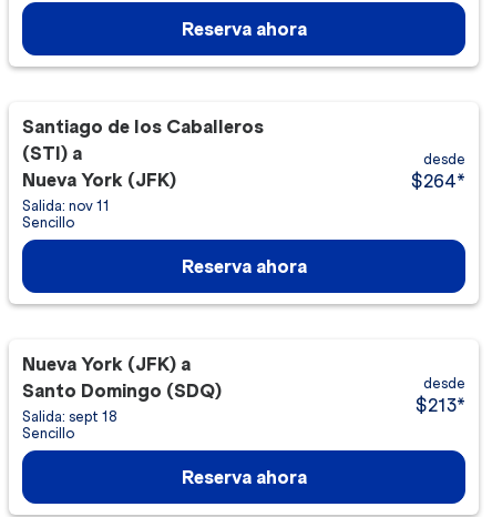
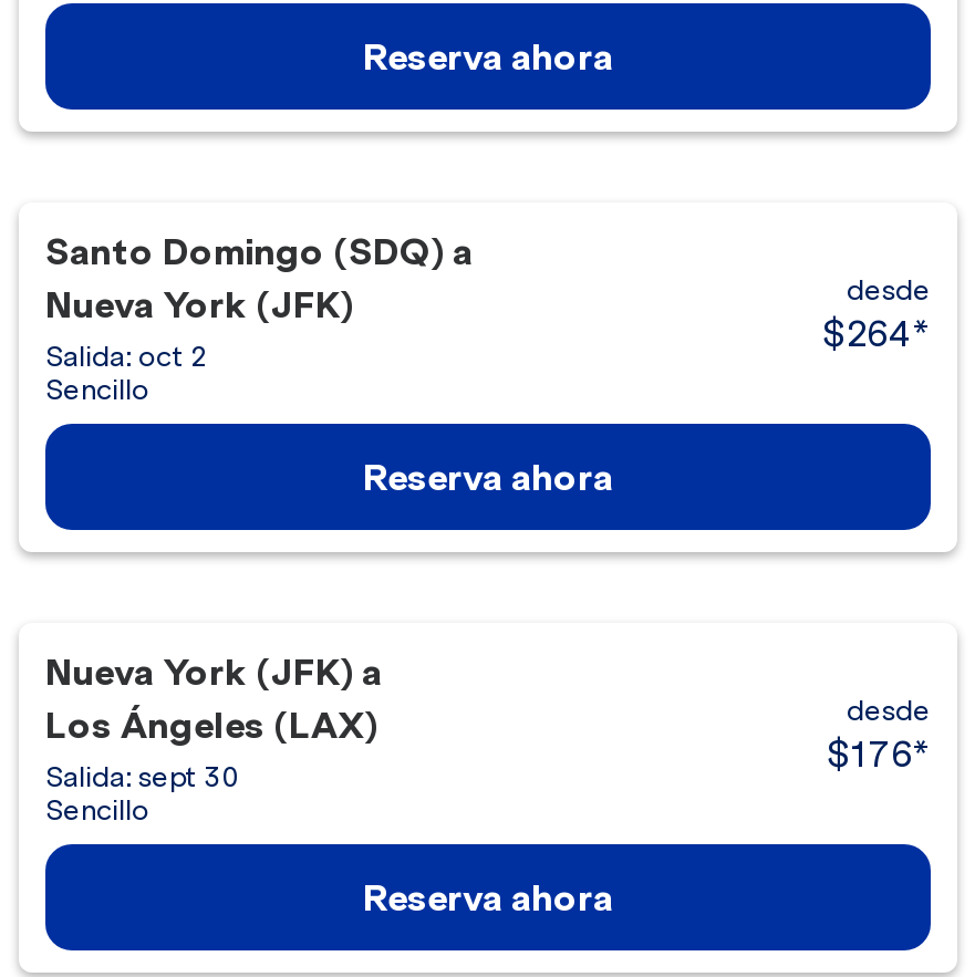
- Santiago de los Caballeros
- (STI) a
+ Santo Domingo (SDQ) a

- Salida: nov 11
+ Salida: oct 2

- Santo Domingo (SDQ)
- Salida: sept 18
+ Los Ángeles (LAX)
+ Salida: sept 30

- $213*
+ $176*
